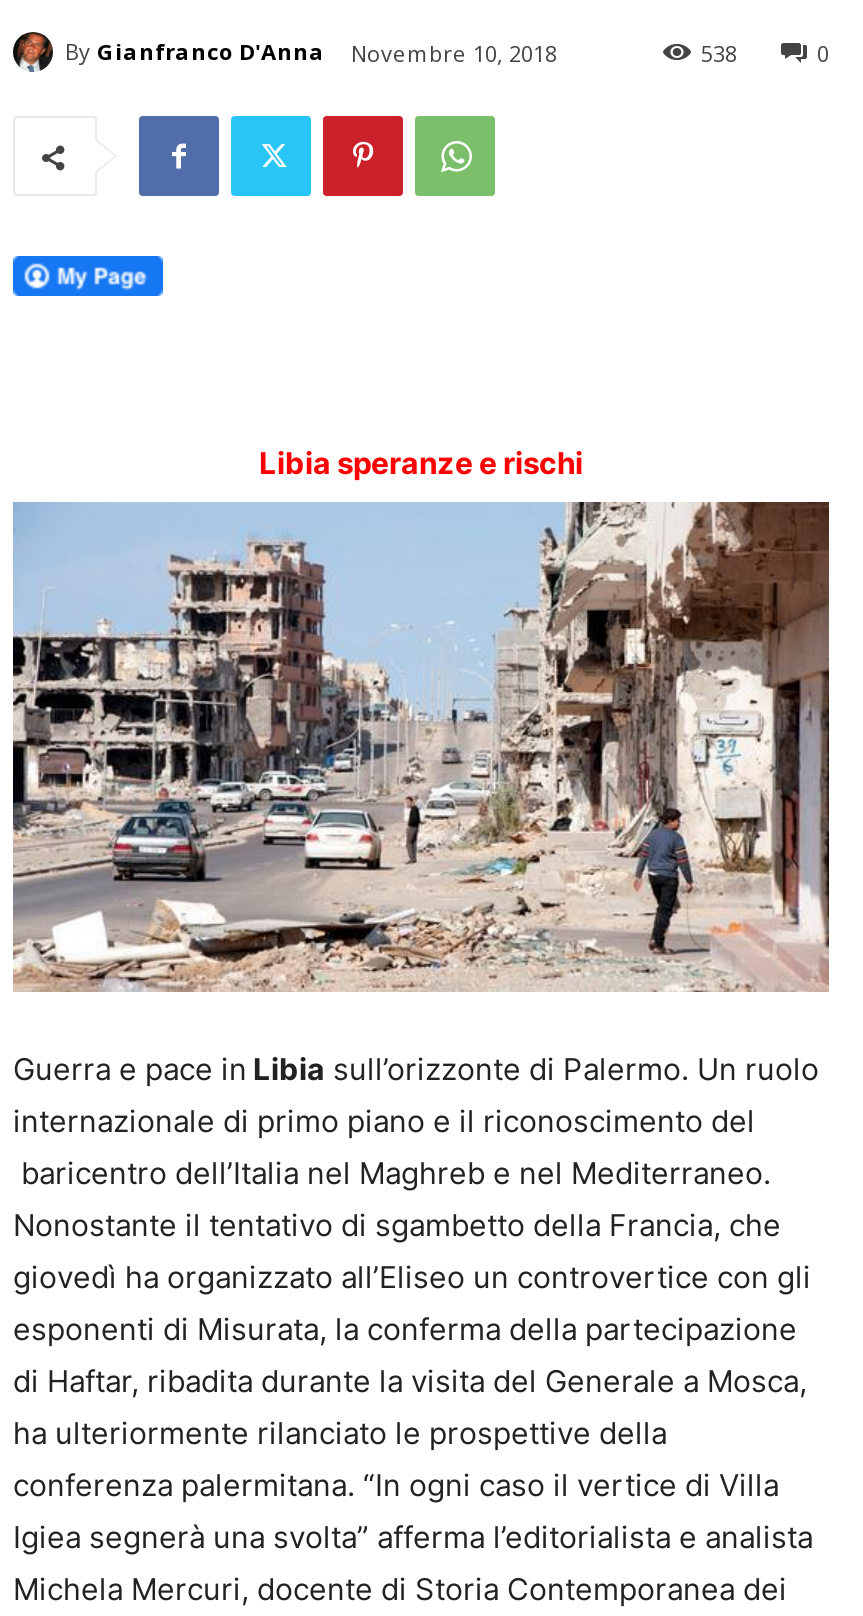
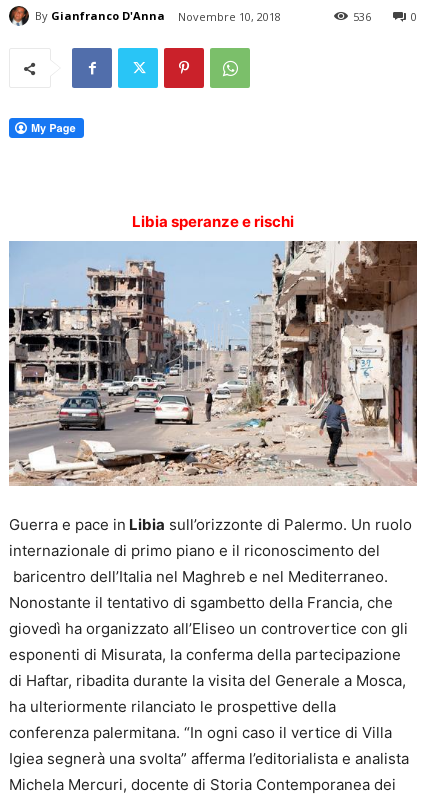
- 538
+ 536
